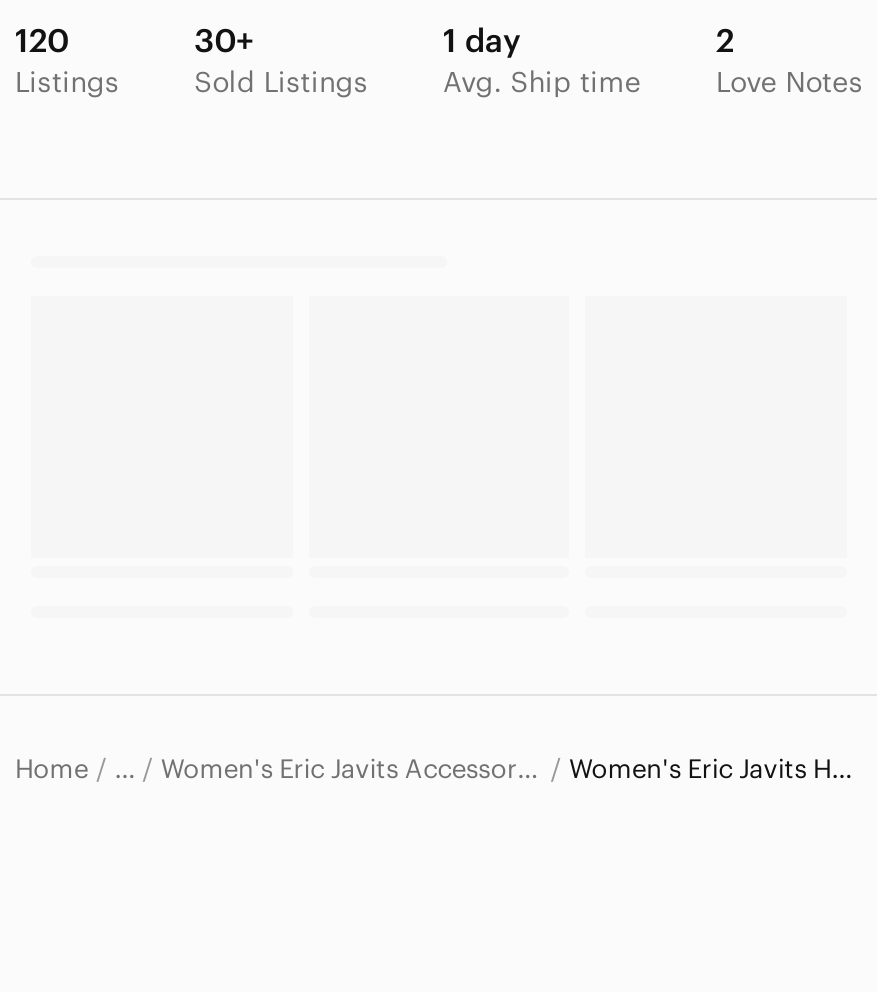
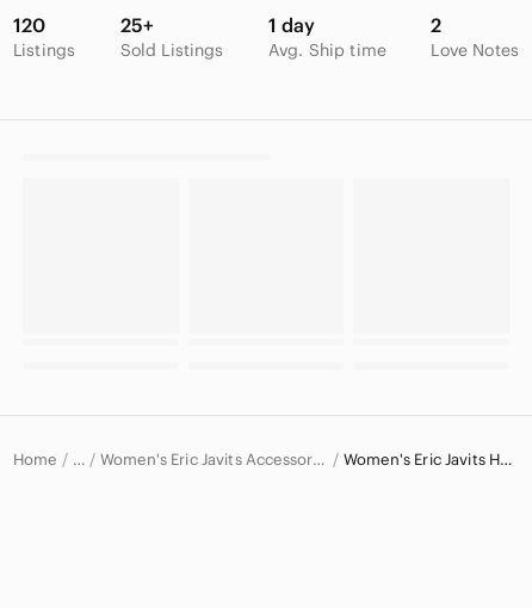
- 30+
+ 25+
